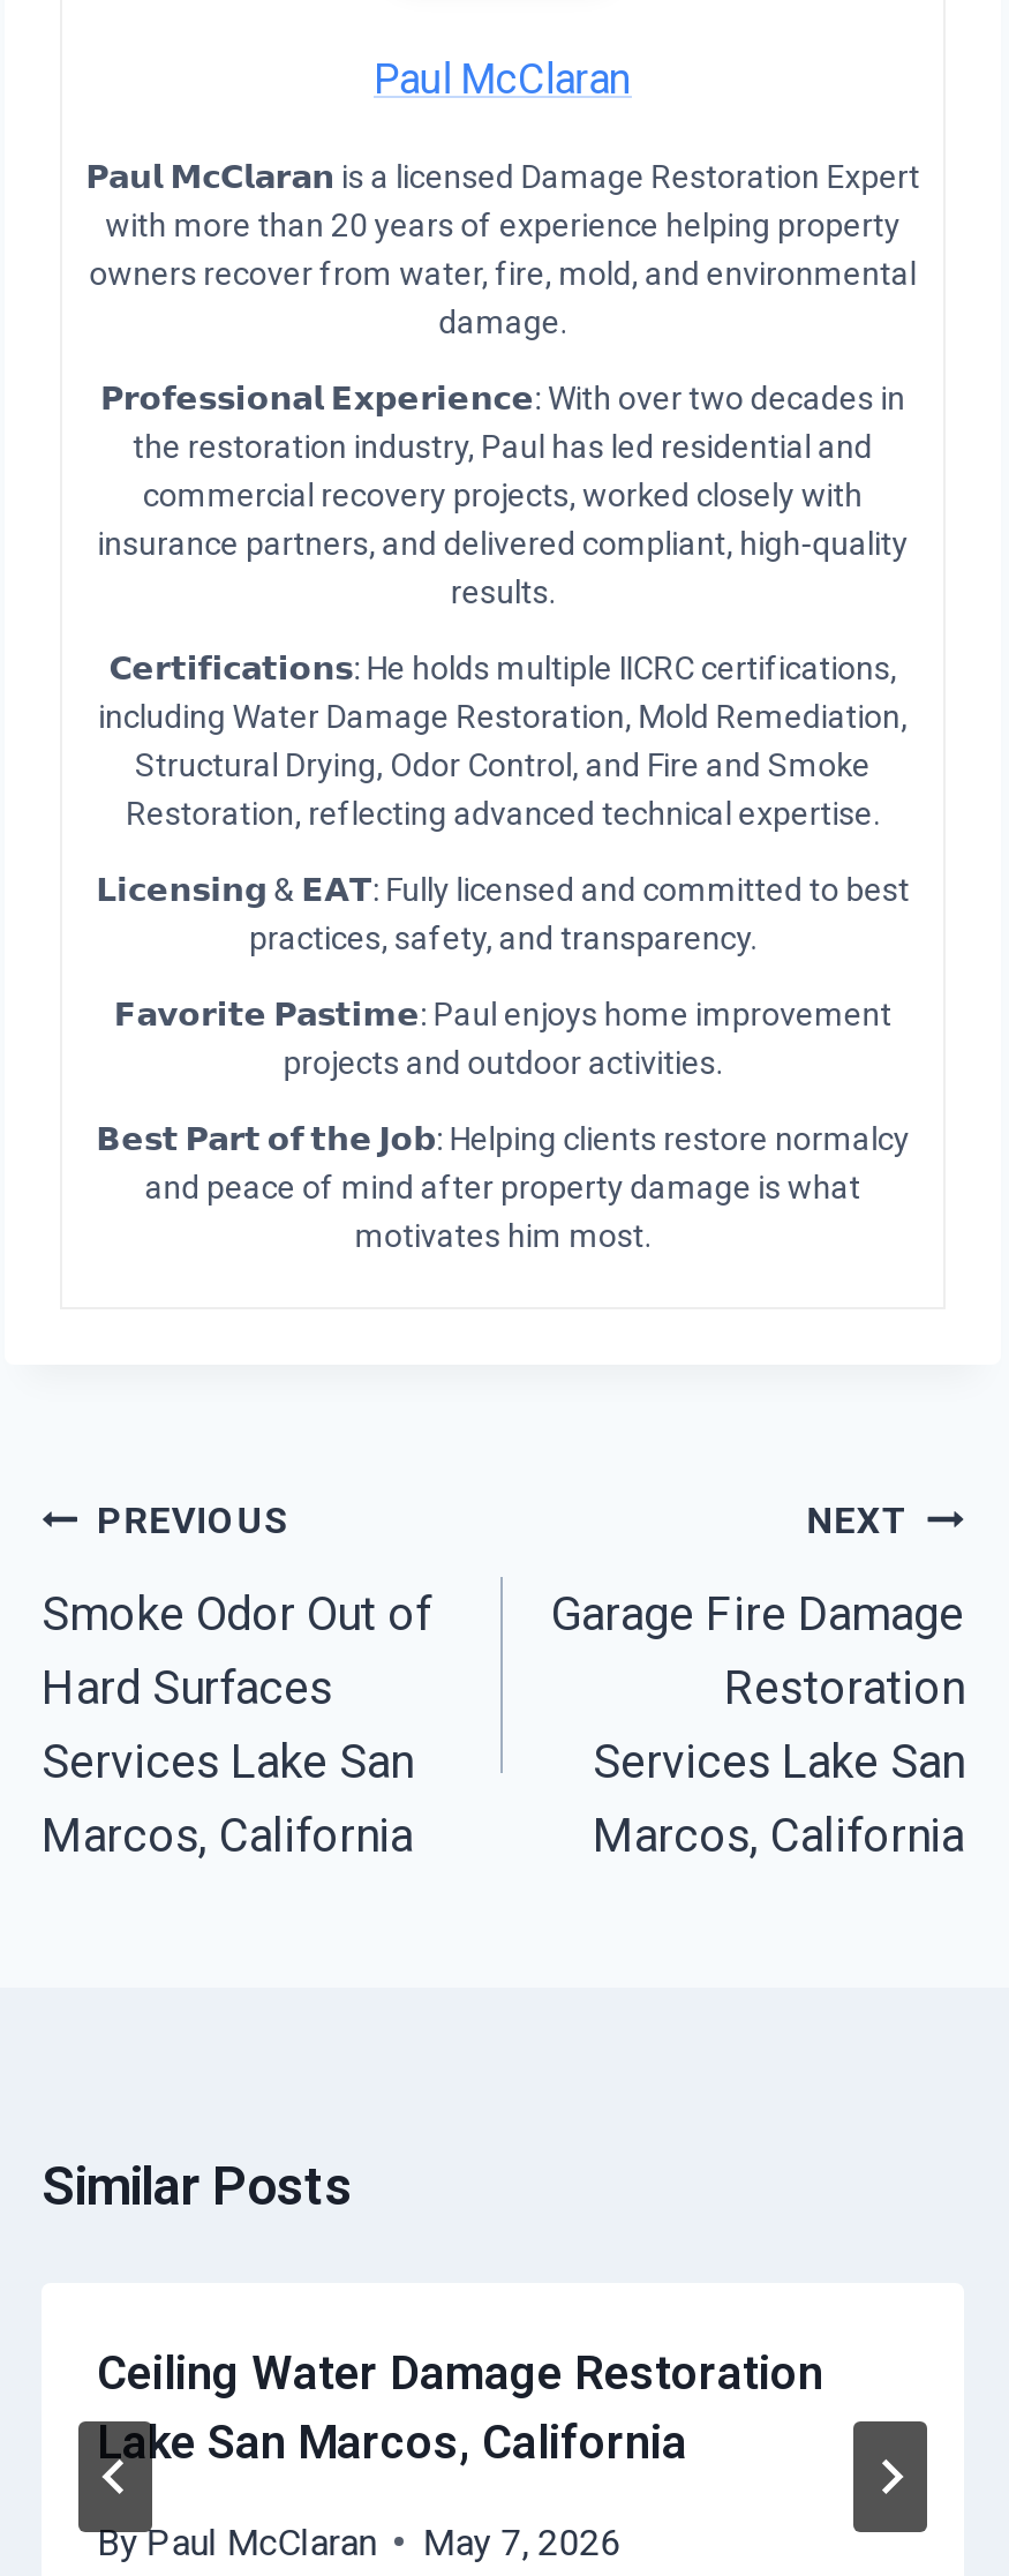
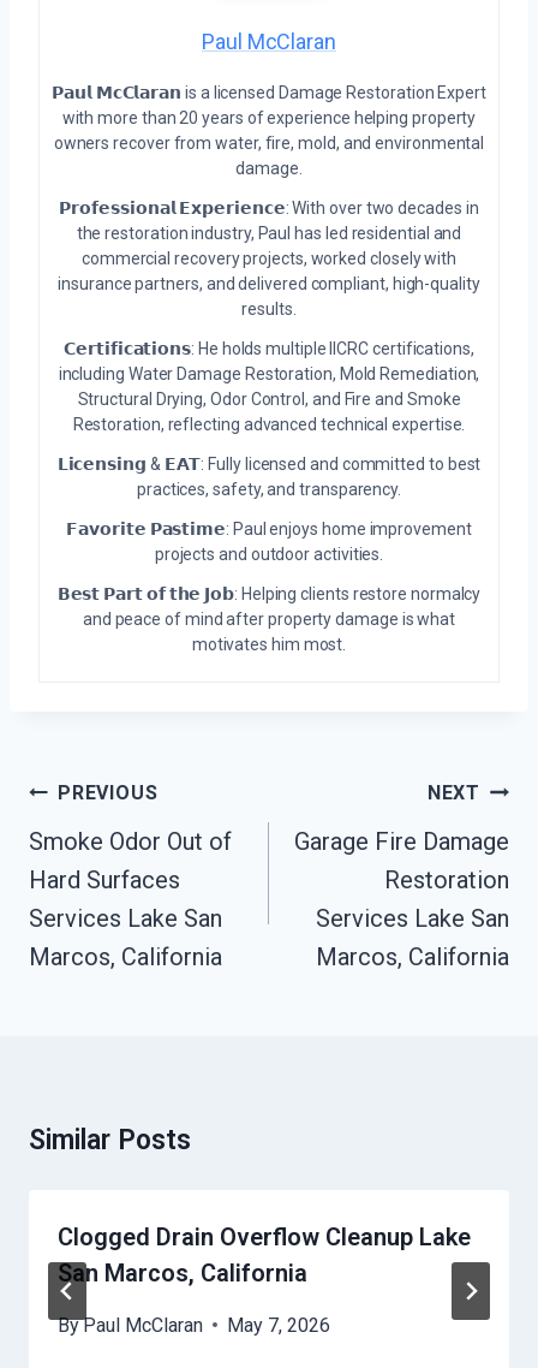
- Ceiling Water Damage Restoration
- Lake San Marcos, California
+ Clogged Drain Overflow Cleanup Lake
+ San Marcos, California
